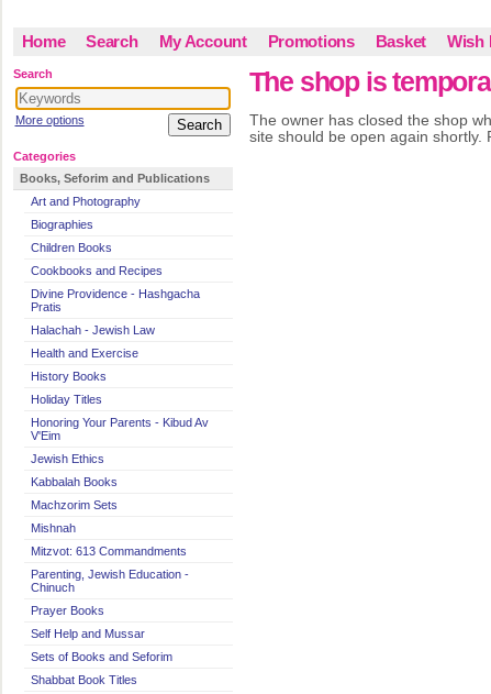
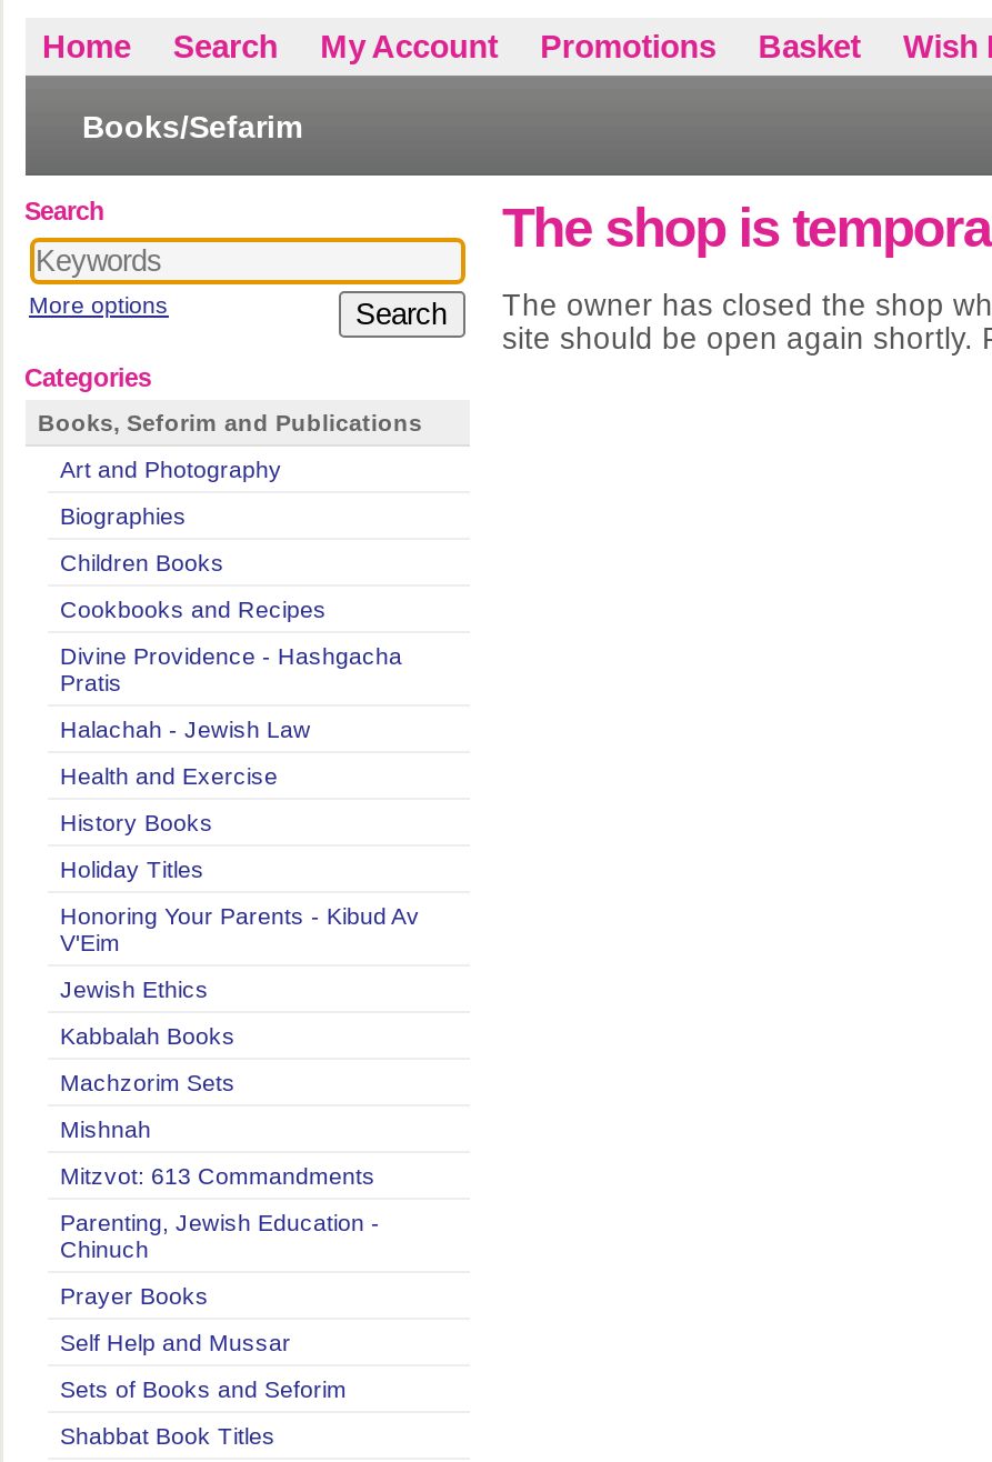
+ Books/Sefarim
